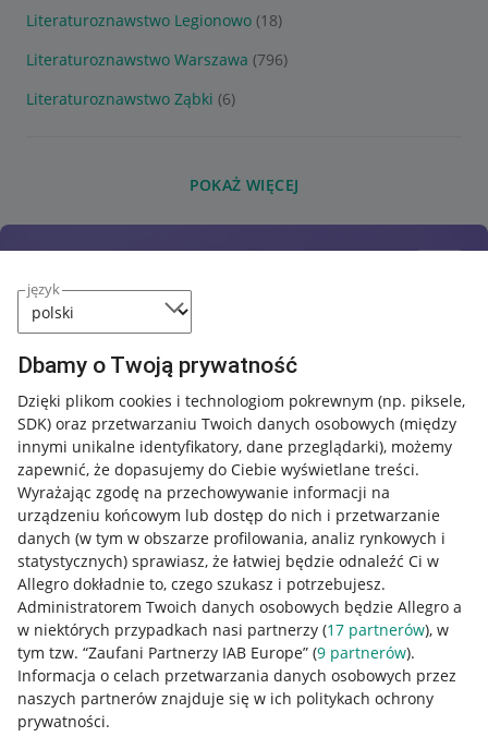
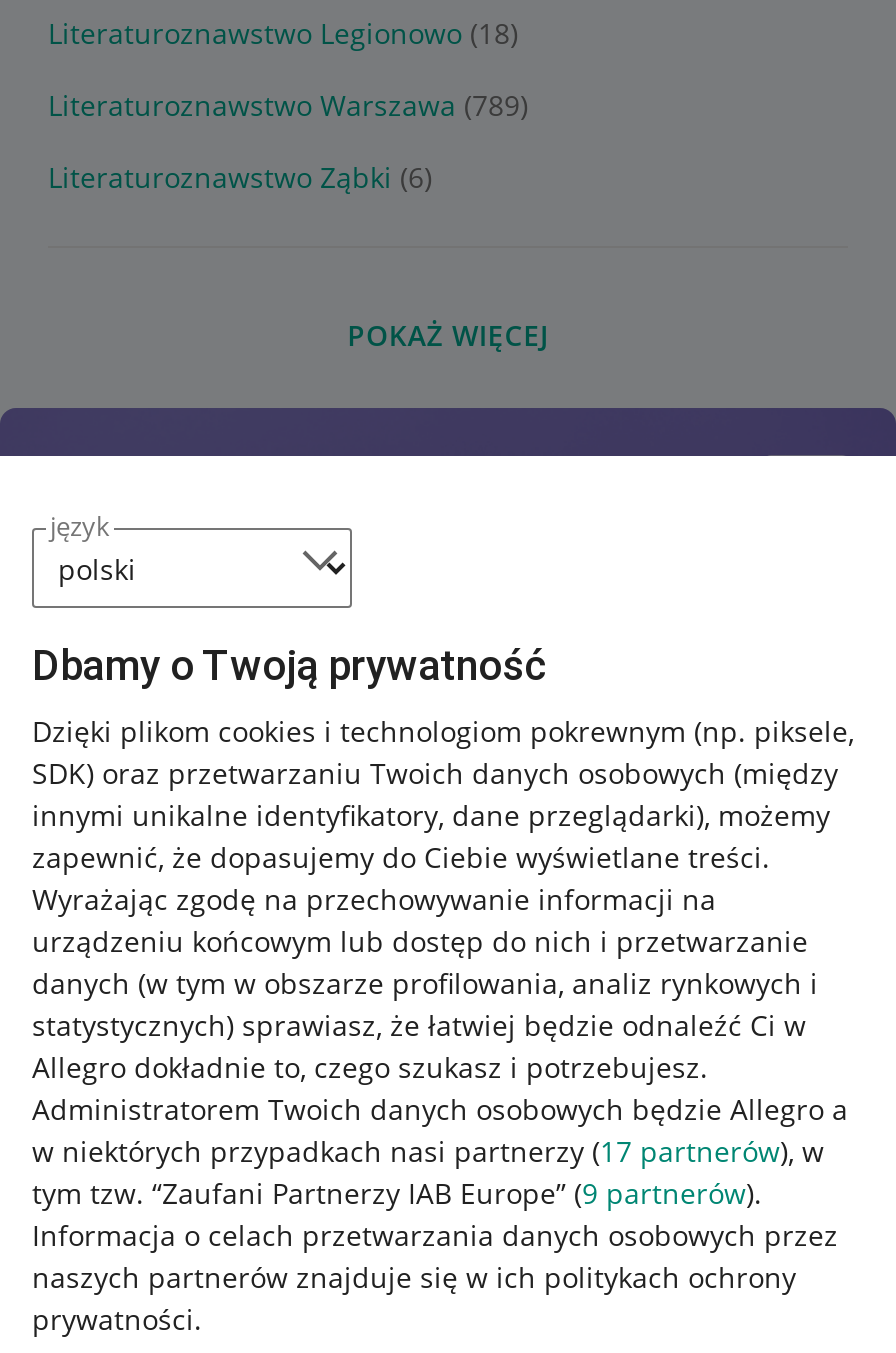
- Literaturoznawstwo Warszawa (796)
+ Literaturoznawstwo Warszawa (789)
